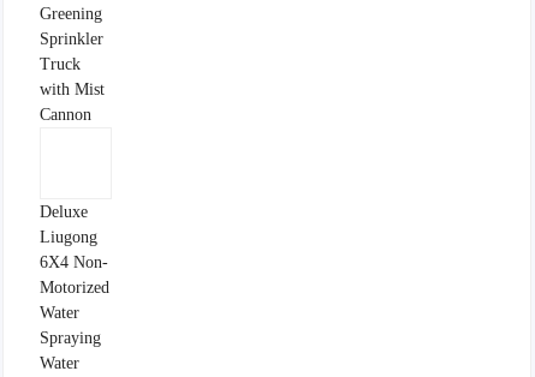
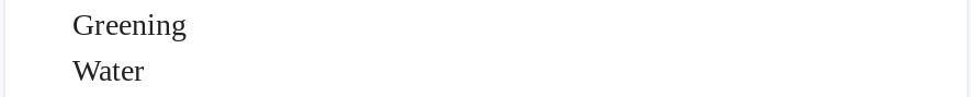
- Sprinkler
- Truck
- with Mist
- Cannon

- Deluxe
- Liugong
- 6X4 Non-
- Motorized
- Water
- Spraying
